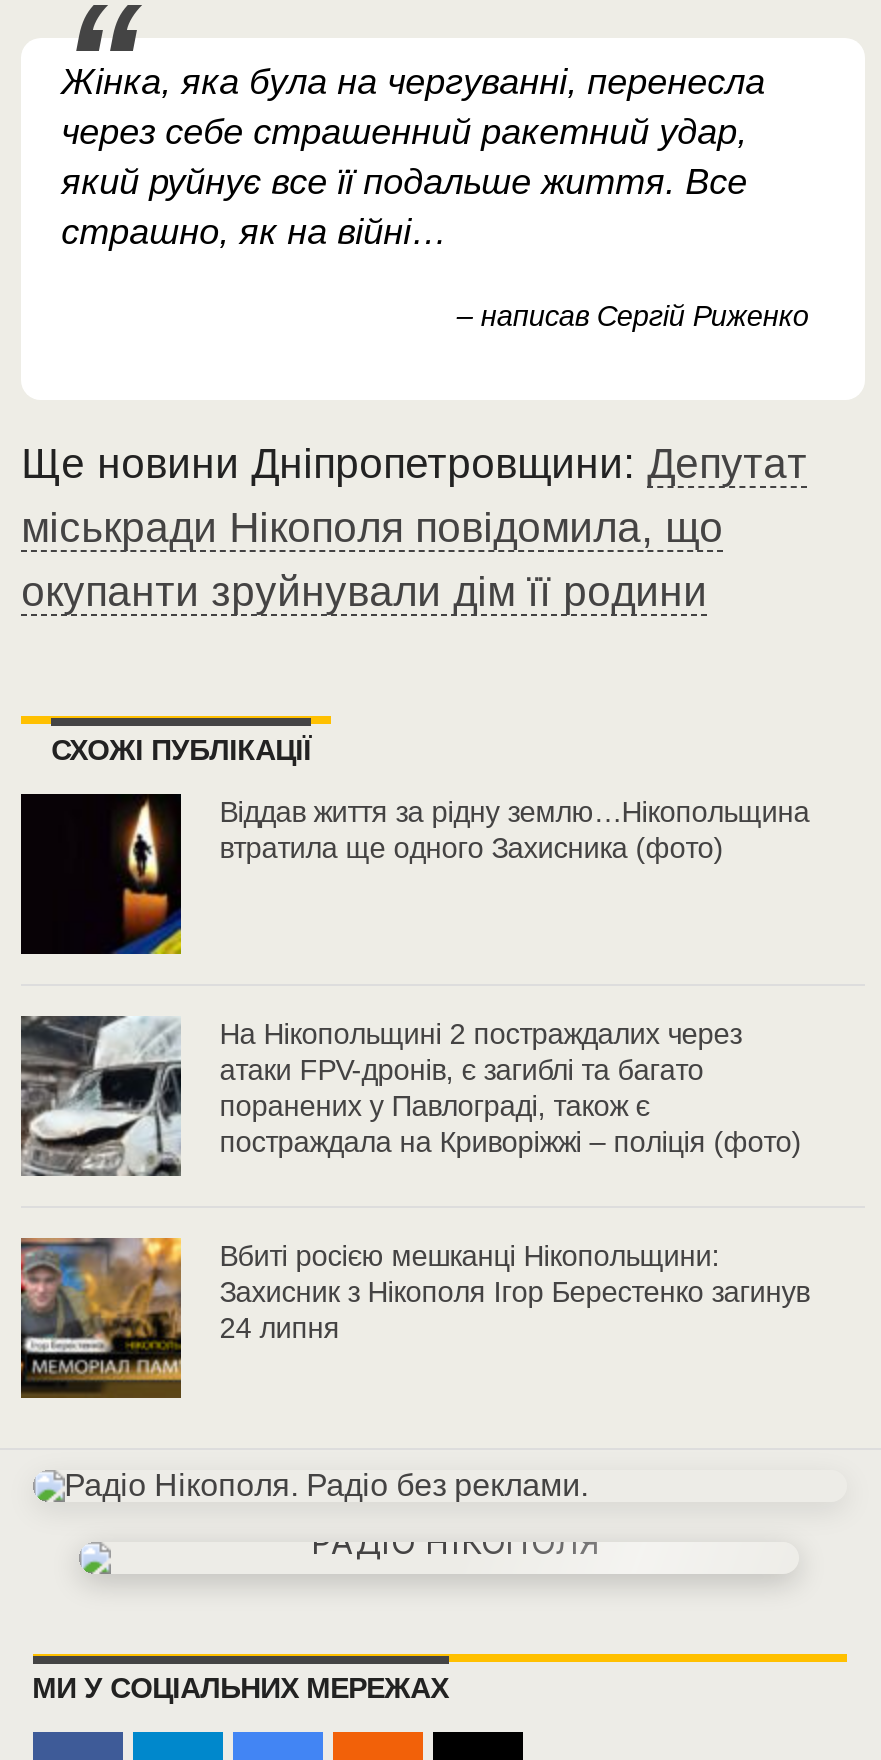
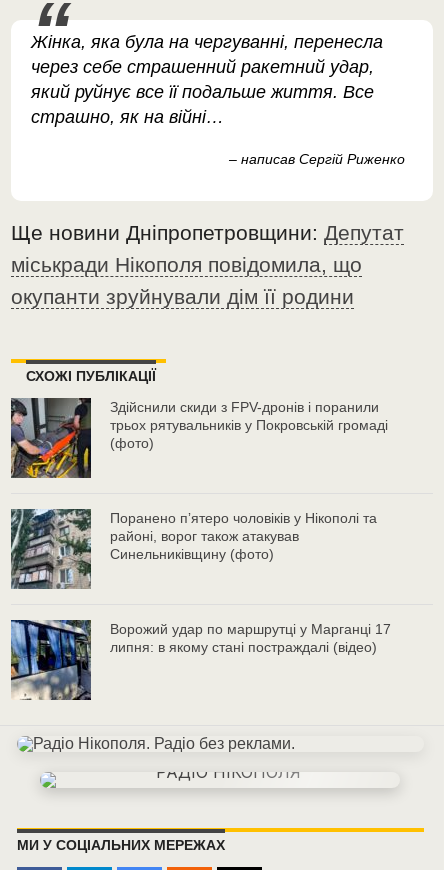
- [image]
- Віддав життя за рідну землю…Нікопольщина
- втратила ще одного Захисника (фото)
+ [image]
+ Здійснили скиди з FPV-дронів і поранили
+ трьох рятувальників у Покровській громаді
+ (фото)

- [image]
- На Нікопольщині 2 постраждалих через
- атаки FPV-дронів, є загиблі та багато
- поранених у Павлограді, також є
- постраждала на Криворіжжі – поліція (фото)
+ [image]
+ Поранено пʼятеро чоловіків у Нікополі та
+ районі, ворог також атакував
+ Синельниківщину (фото)

- [image]
- Вбиті росією мешканці Нікопольщини:
- Захисник з Нікополя Ігор Берестенко загинув
- 24 липня
+ [image]
+ Ворожий удар по маршрутці у Марганці 17
+ липня: в якому стані постраждалі (відео)
